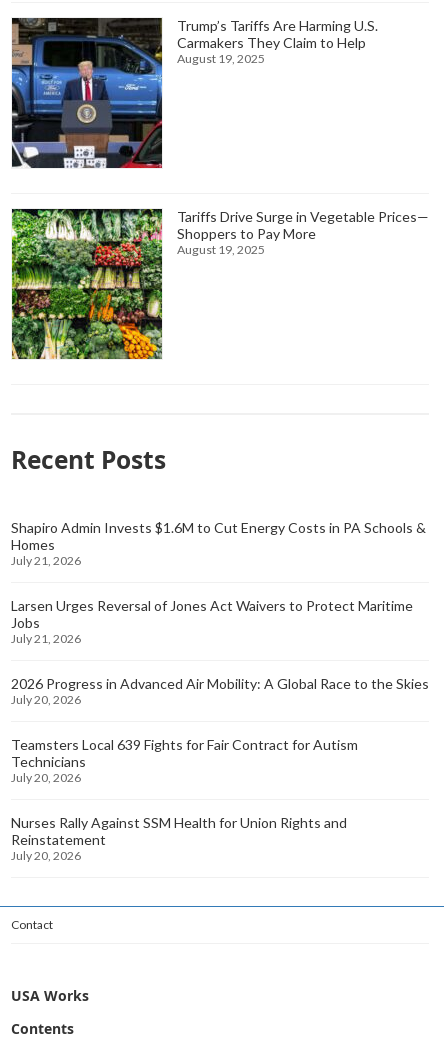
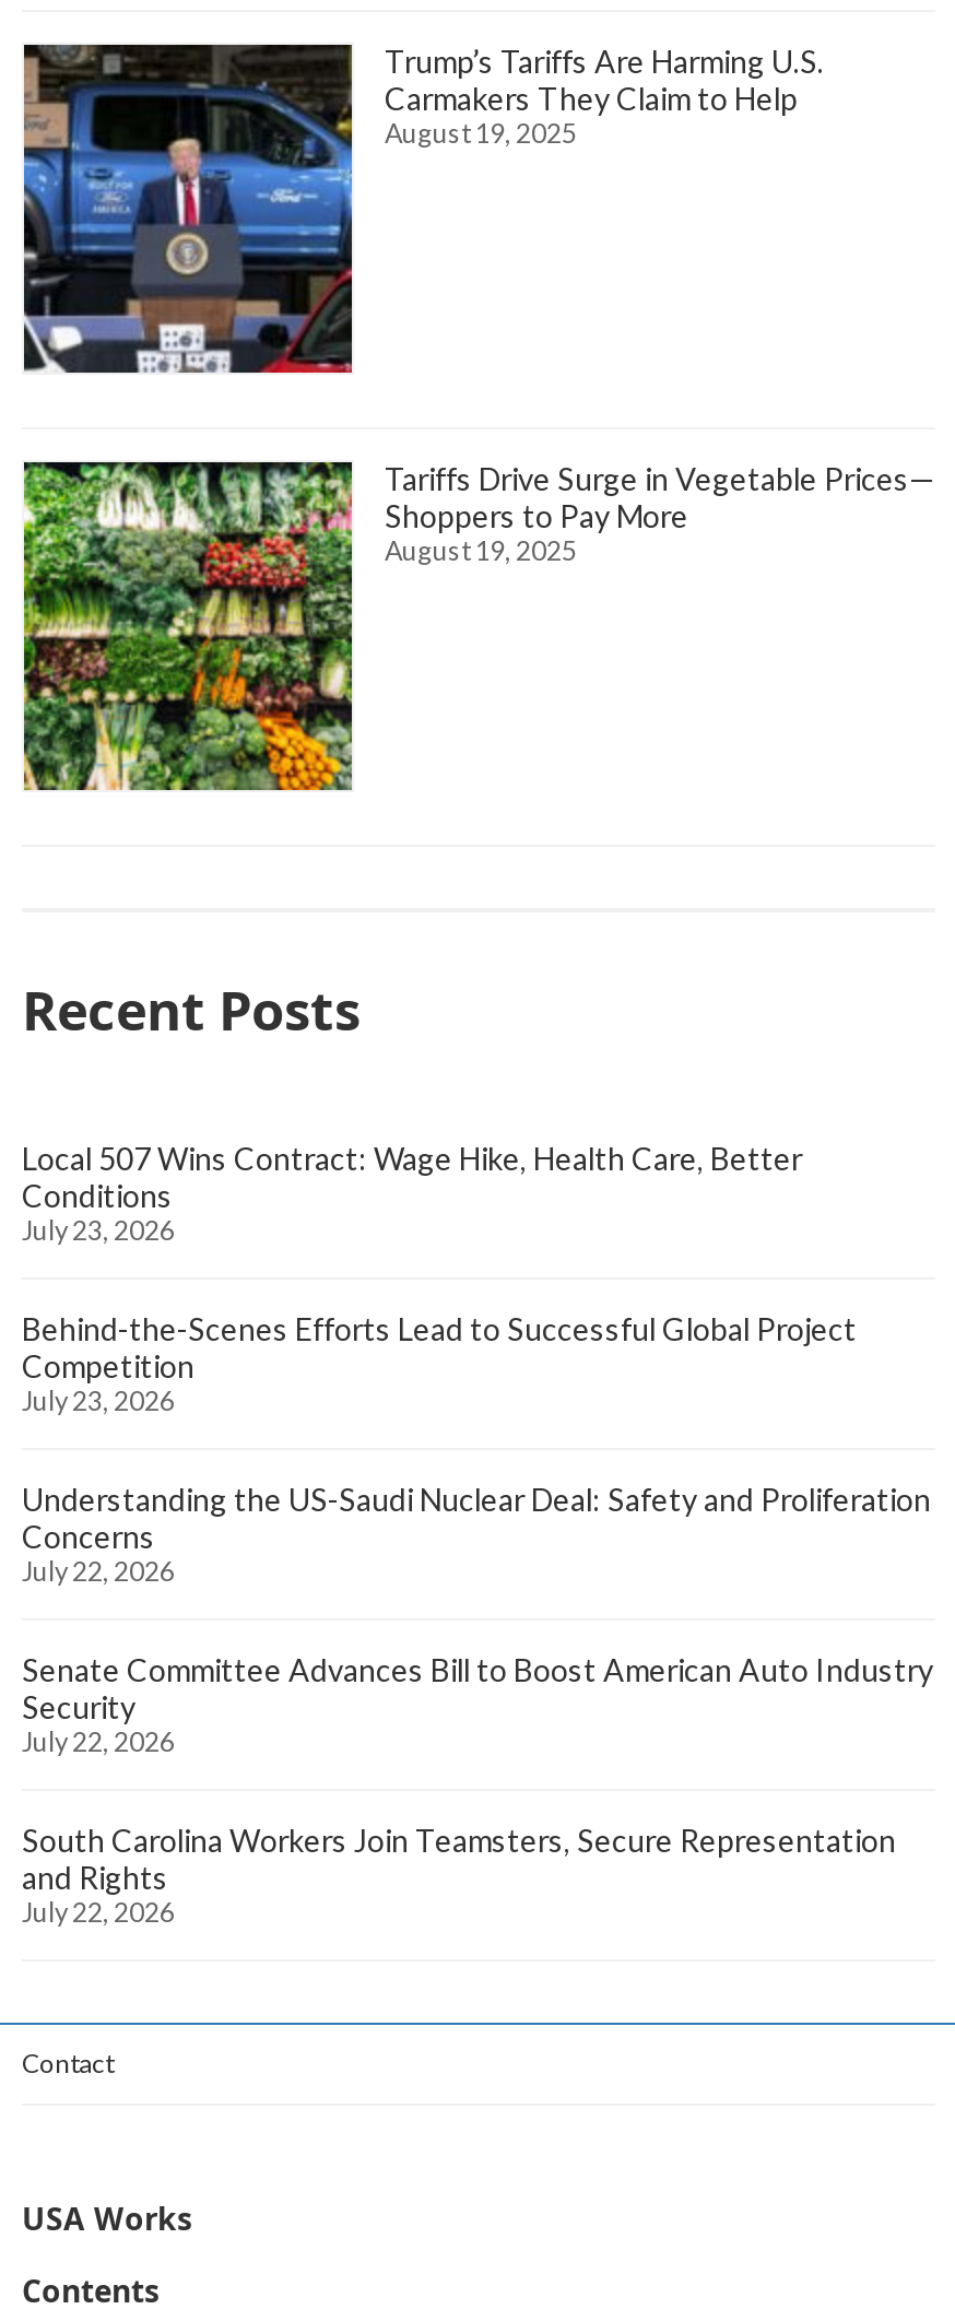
- Shapiro Admin Invests $1.6M to Cut Energy Costs in PA Schools &
- Homes
- July 21, 2026
+ Local 507 Wins Contract: Wage Hike, Health Care, Better
+ Conditions
+ July 23, 2026

- Larsen Urges Reversal of Jones Act Waivers to Protect Maritime
- Jobs
- July 21, 2026
+ Behind-the-Scenes Efforts Lead to Successful Global Project
+ Competition
+ July 23, 2026

- 2026 Progress in Advanced Air Mobility: A Global Race to the Skies
- July 20, 2026
+ Understanding the US-Saudi Nuclear Deal: Safety and Proliferation
+ Concerns
+ July 22, 2026

- Teamsters Local 639 Fights for Fair Contract for Autism
- Technicians
- July 20, 2026
+ Senate Committee Advances Bill to Boost American Auto Industry
+ Security
+ July 22, 2026

- Nurses Rally Against SSM Health for Union Rights and
- Reinstatement
- July 20, 2026
+ South Carolina Workers Join Teamsters, Secure Representation
+ and Rights
+ July 22, 2026
